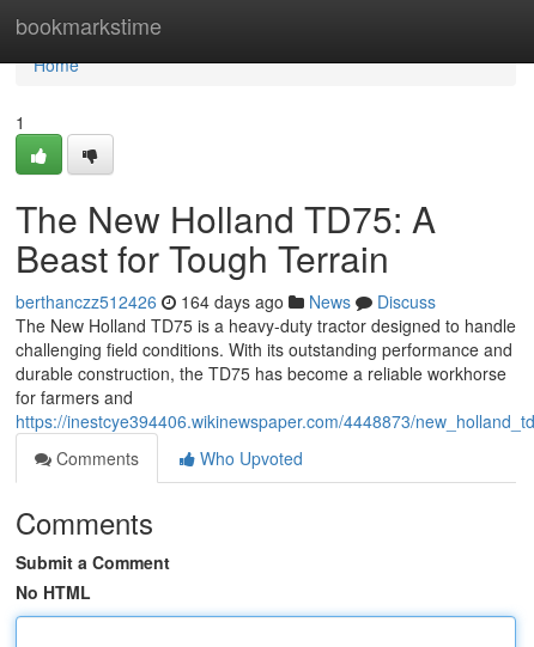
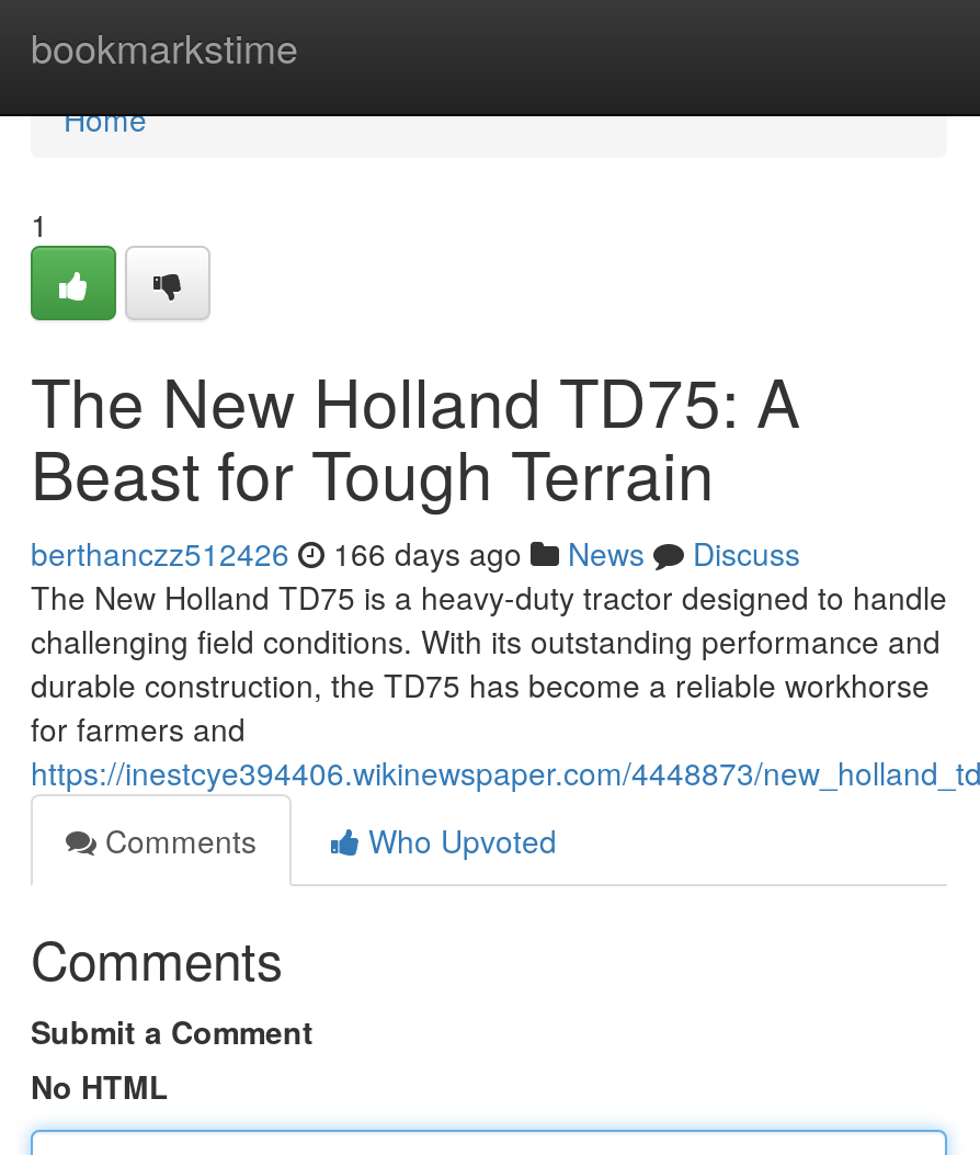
- berthanczz512426 164 days ago News Discuss
+ berthanczz512426 166 days ago News Discuss
